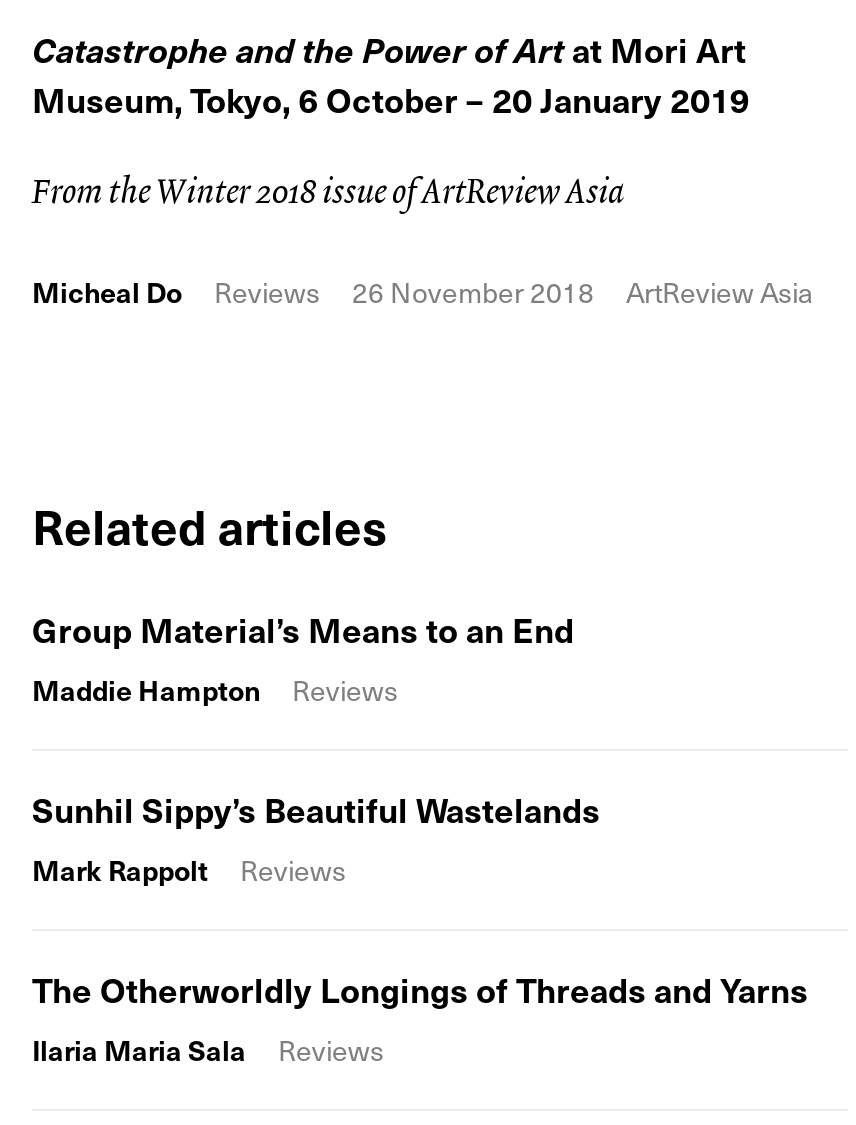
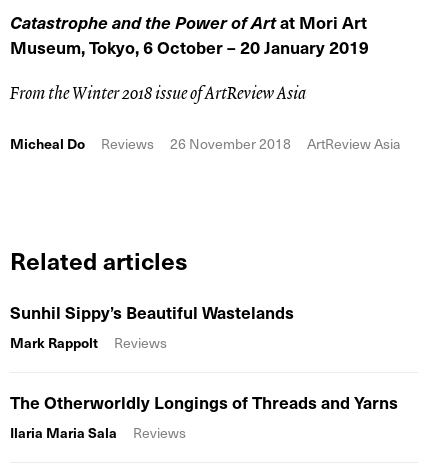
- Group Material’s Means to an End
- Maddie Hampton
- Reviews
